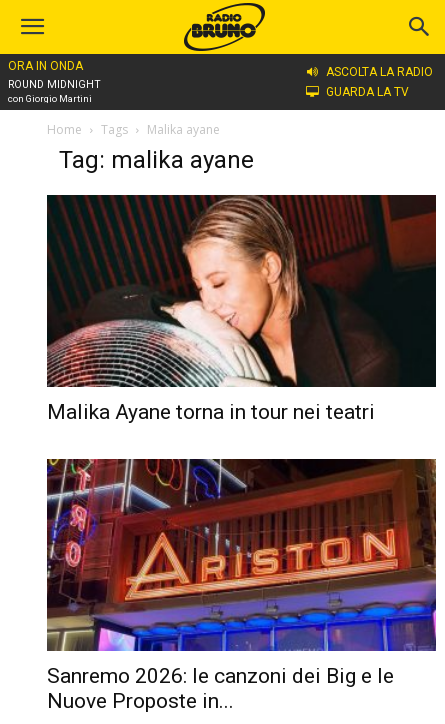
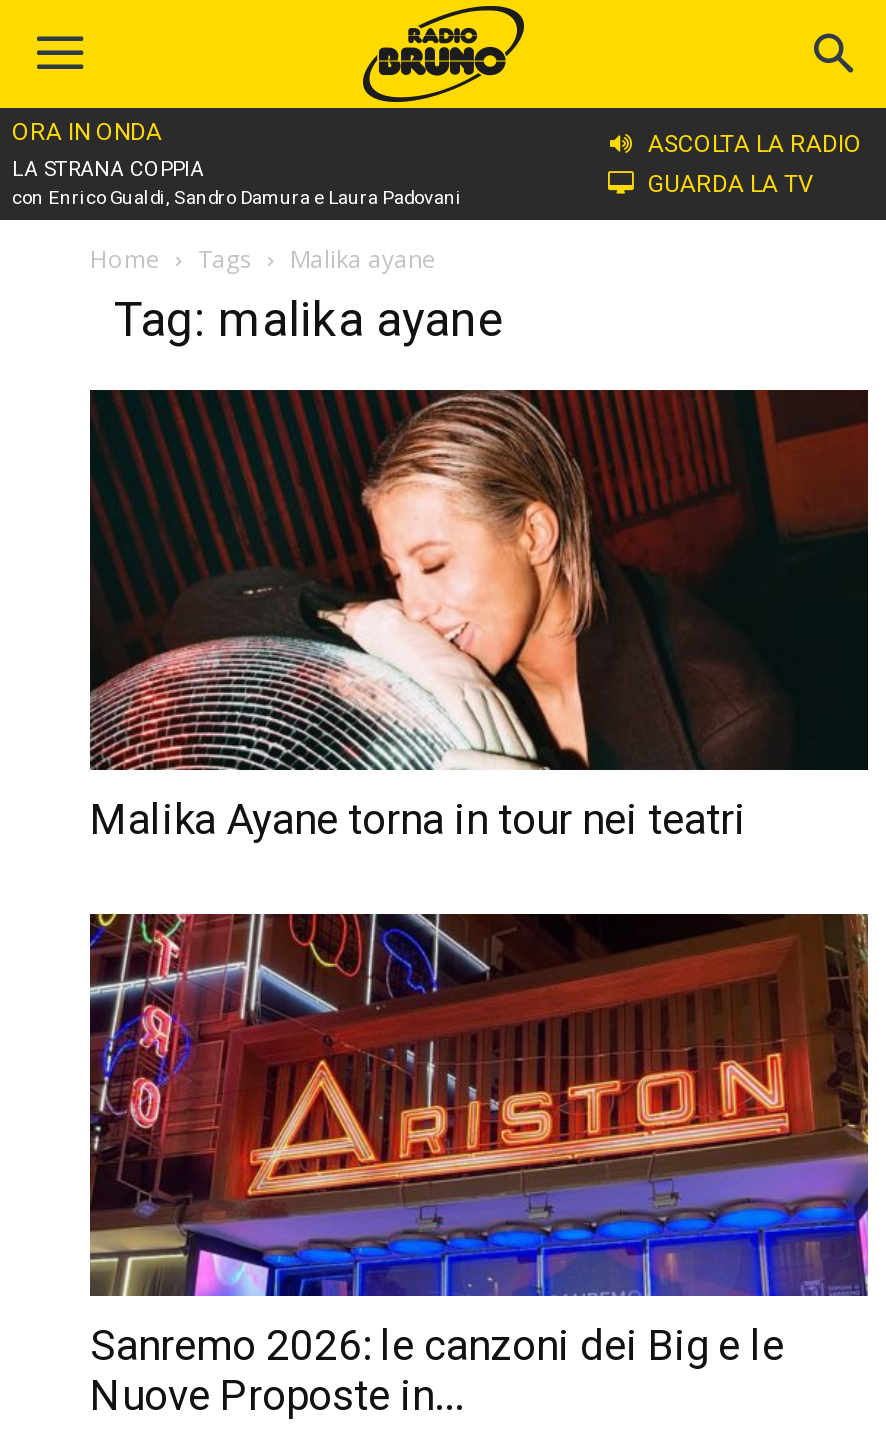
- ROUND MIDNIGHT
- con Giorgio Martini
+ LA STRANA COPPIA
+ con Enrico Gualdi, Sandro Damura e Laura Padovani
